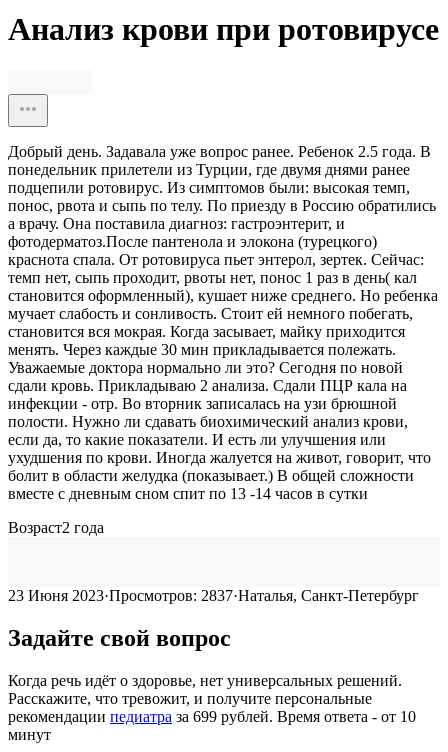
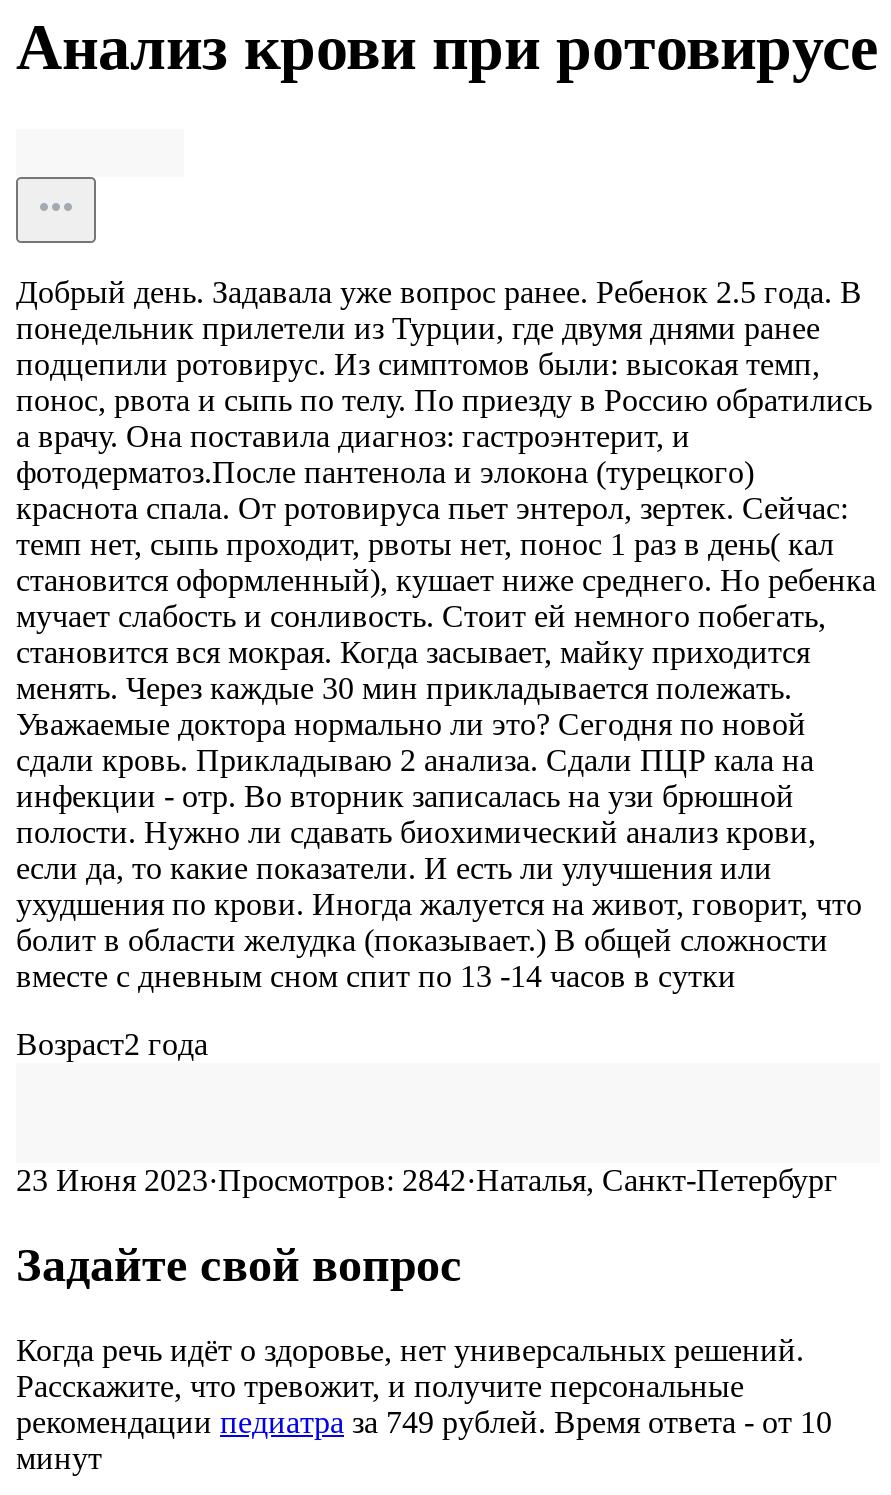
- 23 Июня 2023·Просмотров: 2837·Наталья, Санкт-Петербург
+ 23 Июня 2023·Просмотров: 2842·Наталья, Санкт-Петербург

- рекомендации педиатра за 699 рублей. Время ответа - от 10
+ рекомендации педиатра за 749 рублей. Время ответа - от 10
